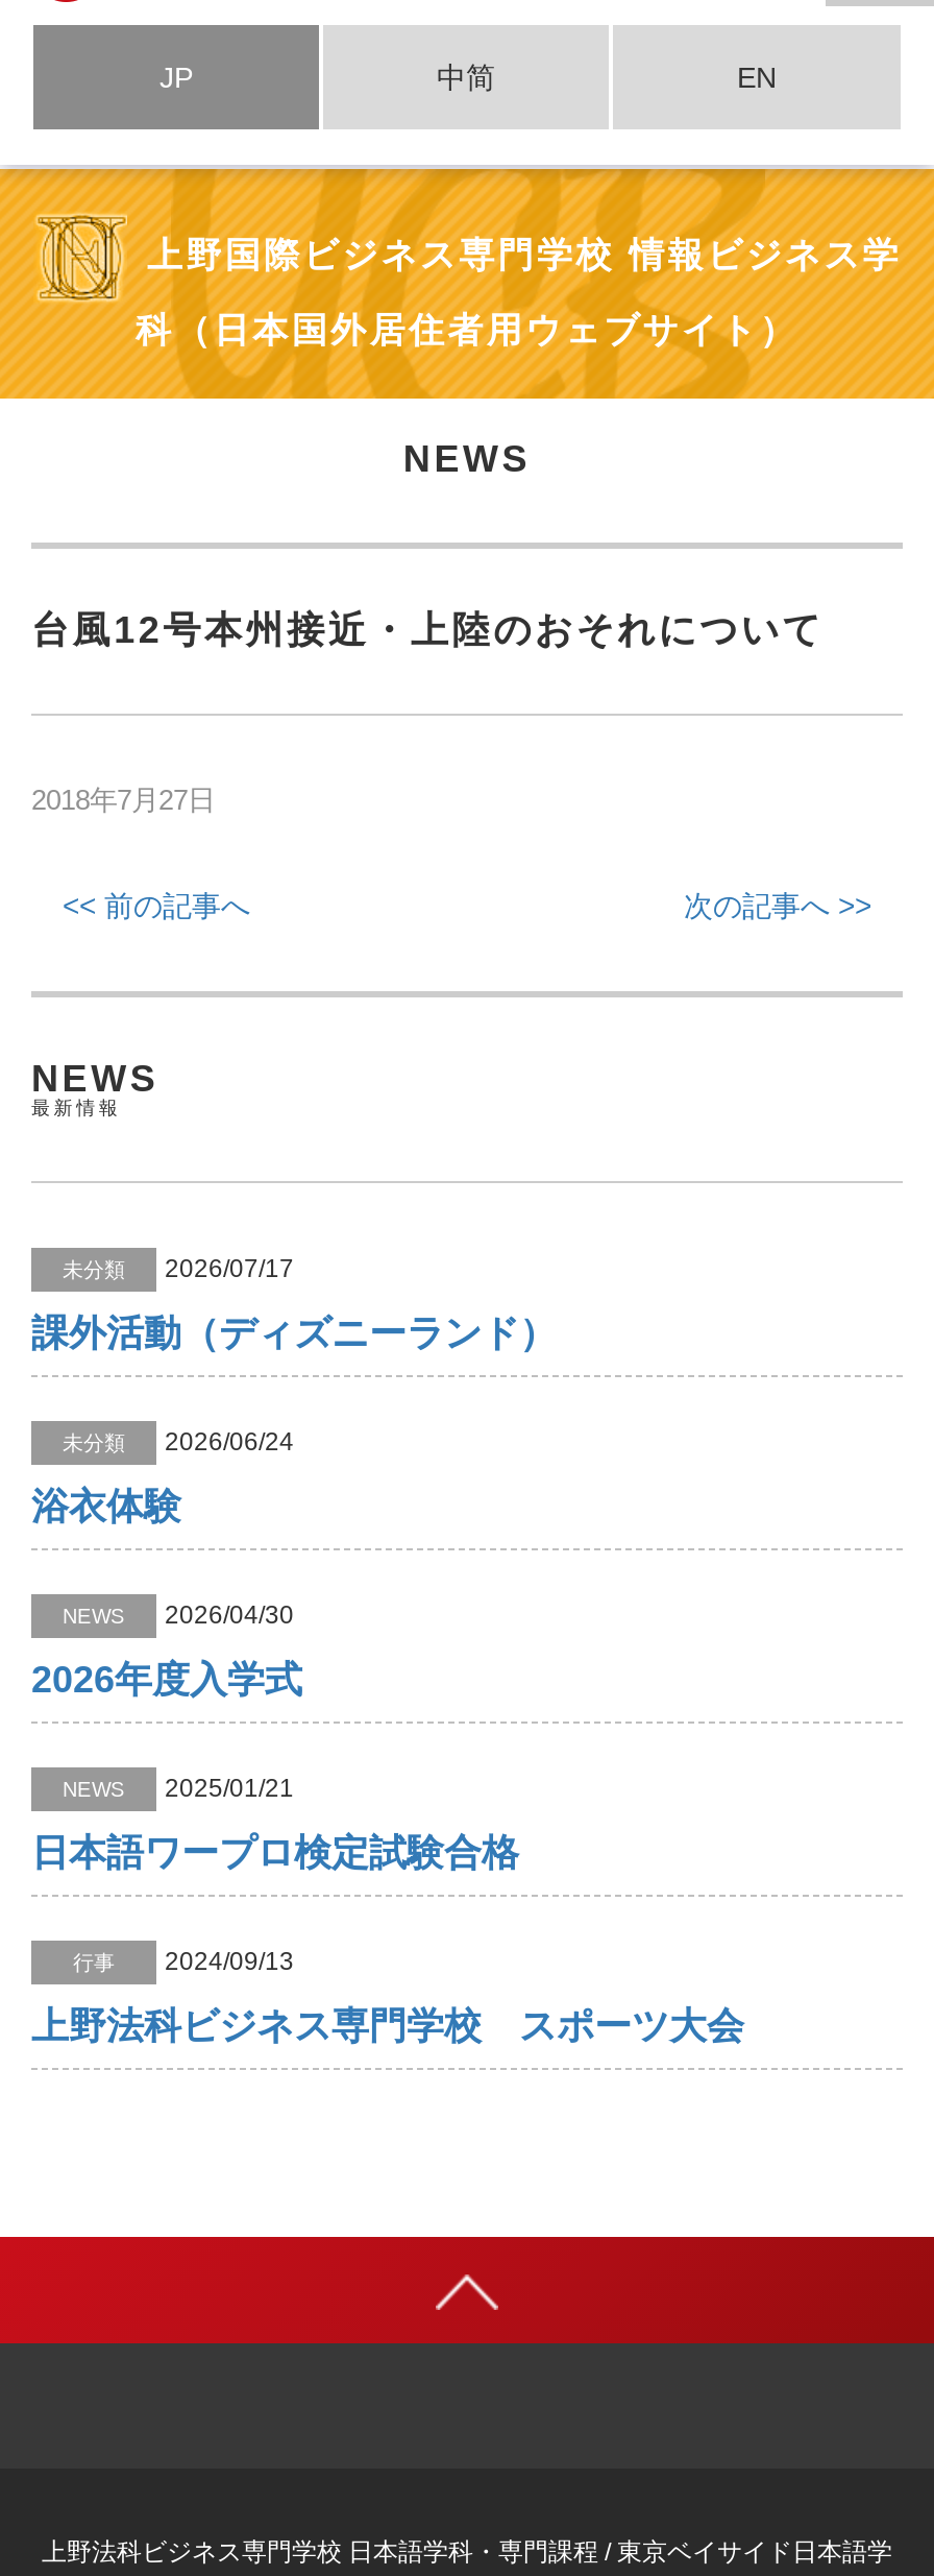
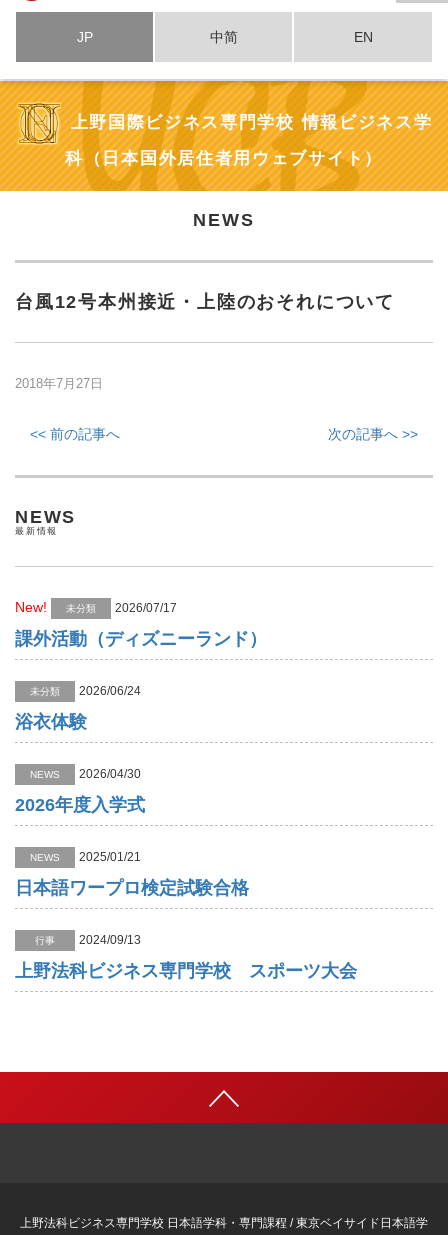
+ New!
